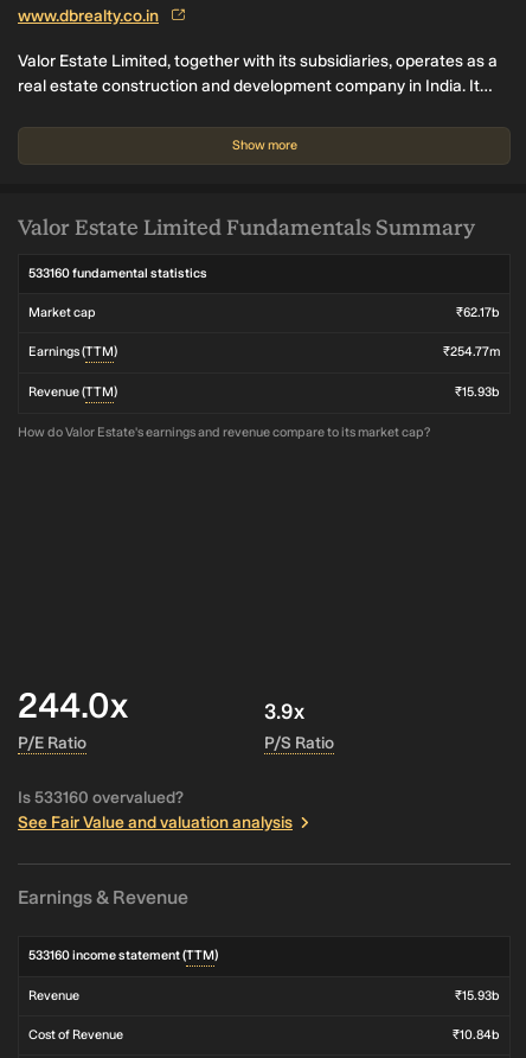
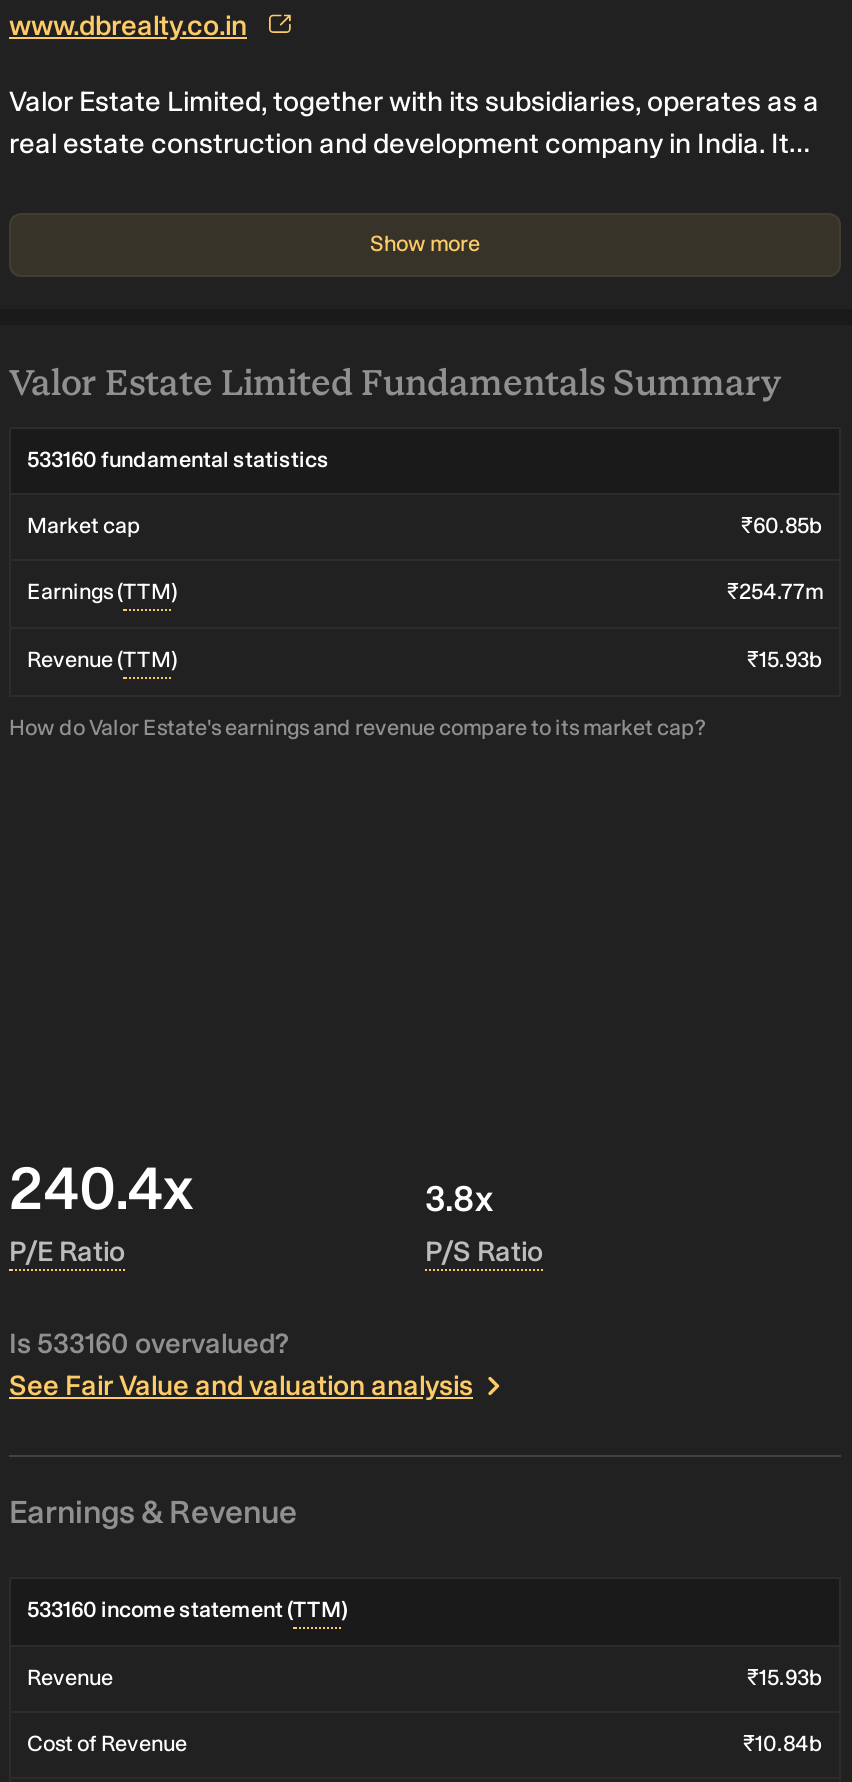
- ₹62.17b
+ ₹60.85b

- 244.0x
+ 240.4x

- 3.9x
+ 3.8x
